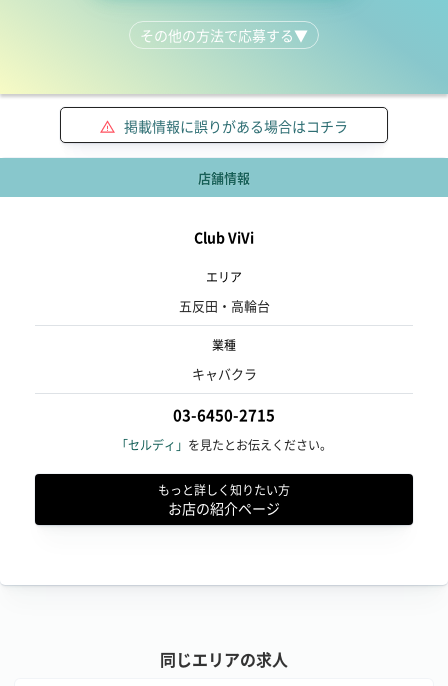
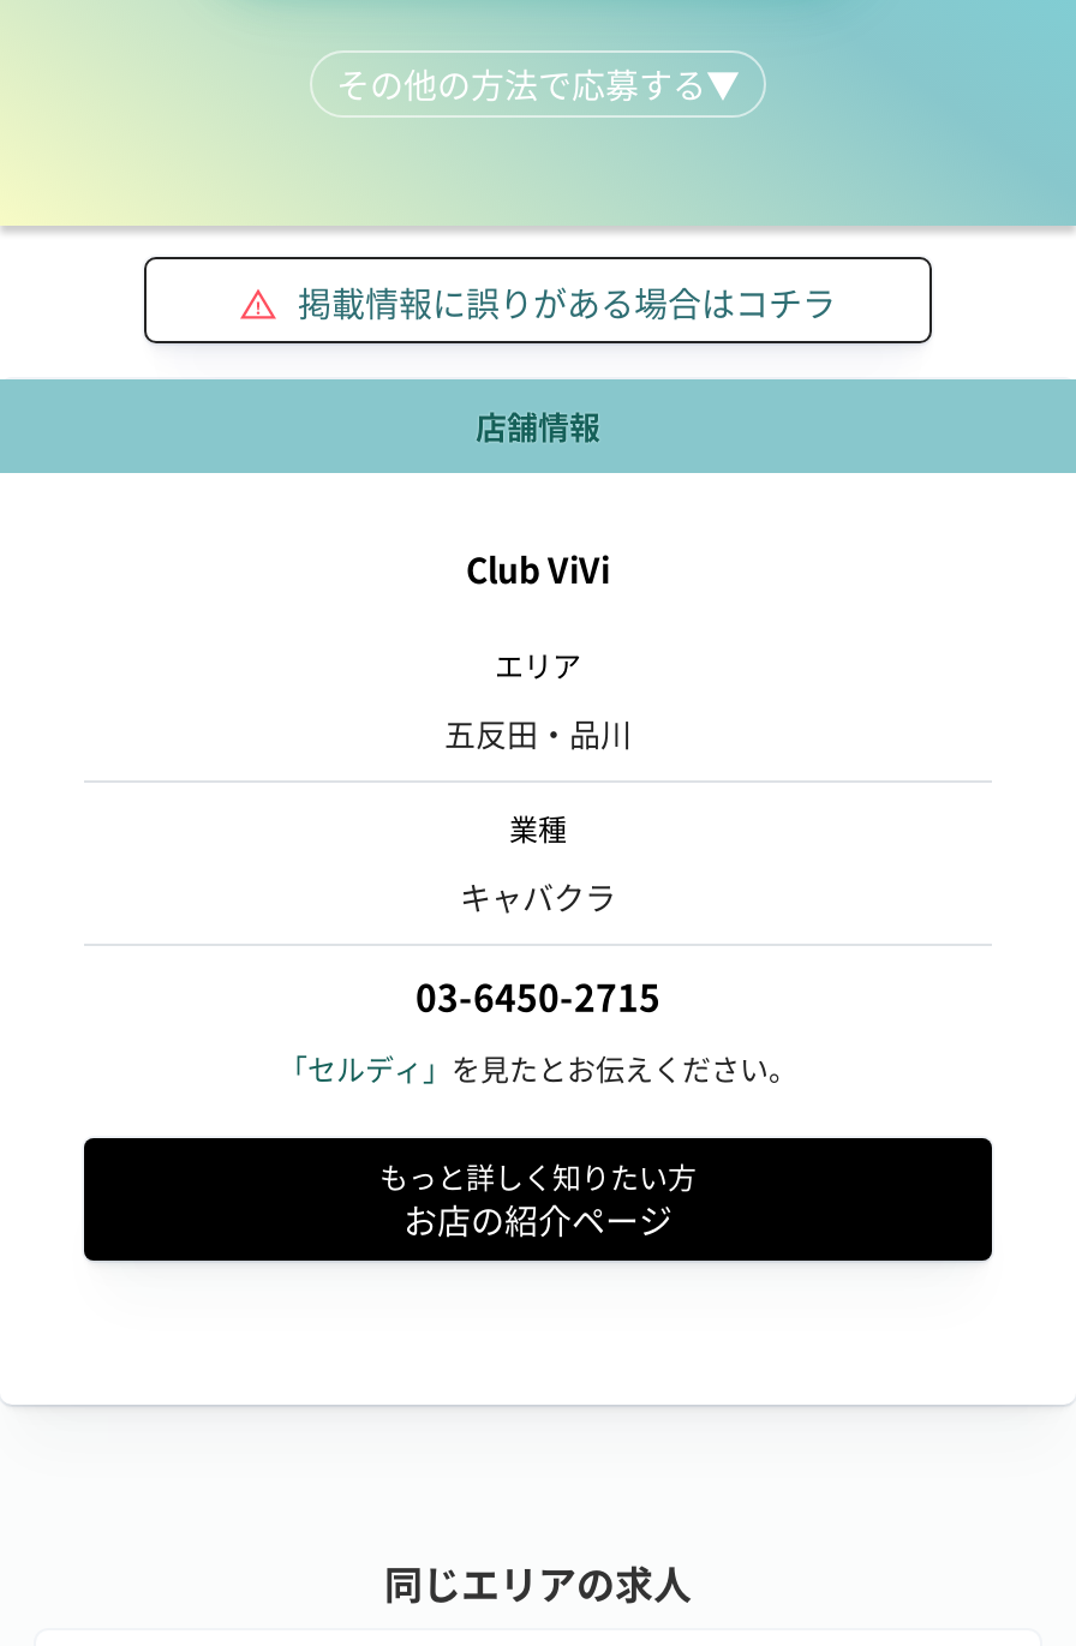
- 五反田・高輪台
+ 五反田・品川
